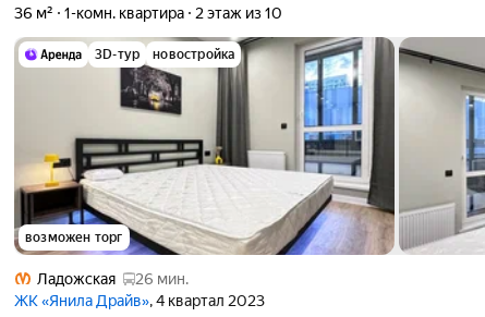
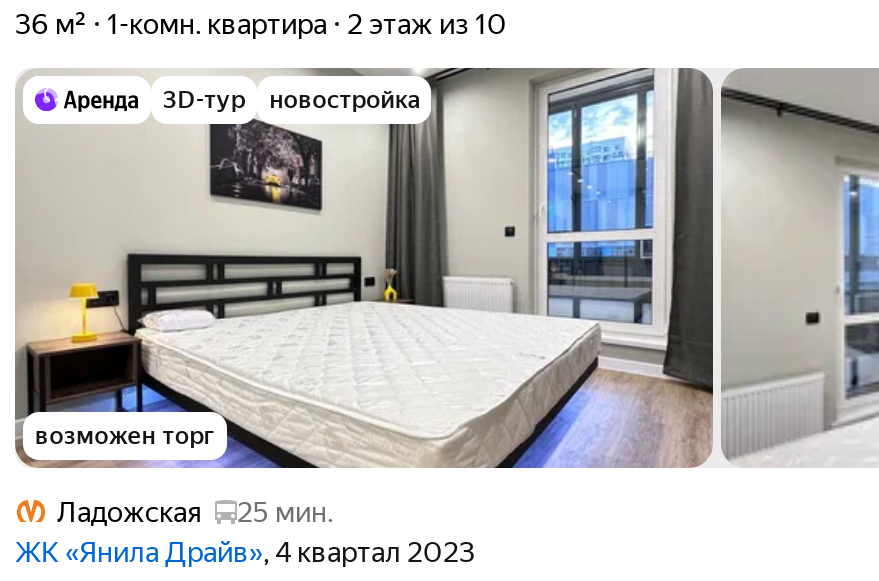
- Ладожская 26 мин.
+ Ладожская 25 мин.
